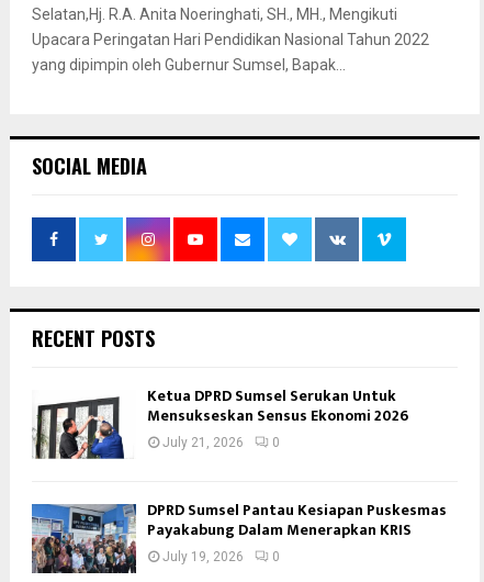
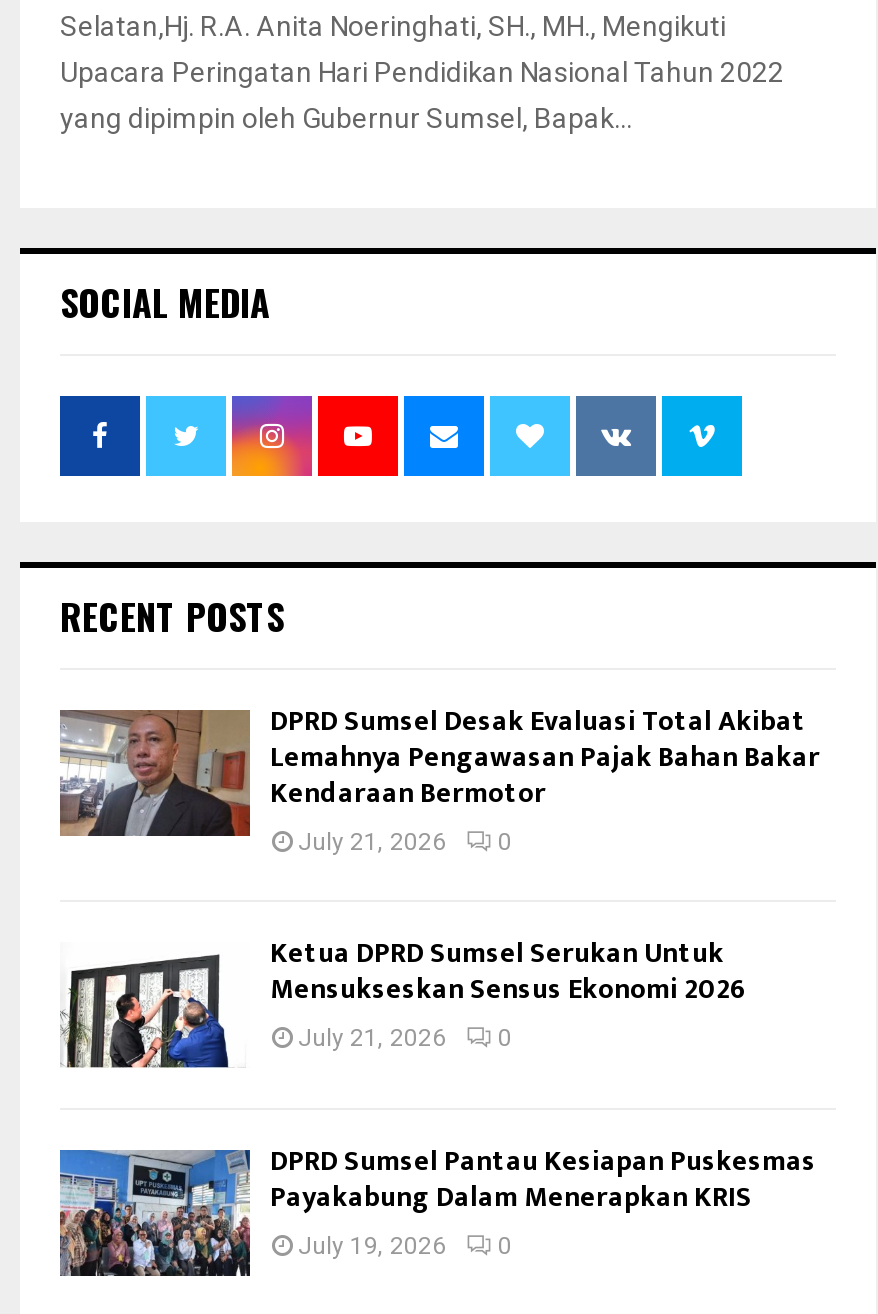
+ [image]
+ DPRD Sumsel Desak Evaluasi Total Akibat
+ Lemahnya Pengawasan Pajak Bahan Bakar
+ Kendaraan Bermotor
+ July 21, 2026
+ 0
